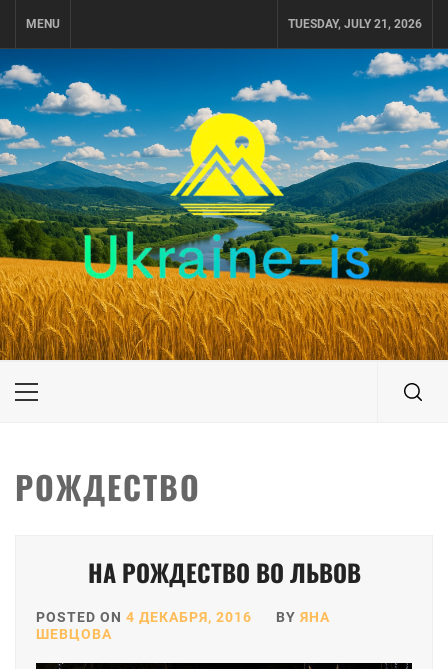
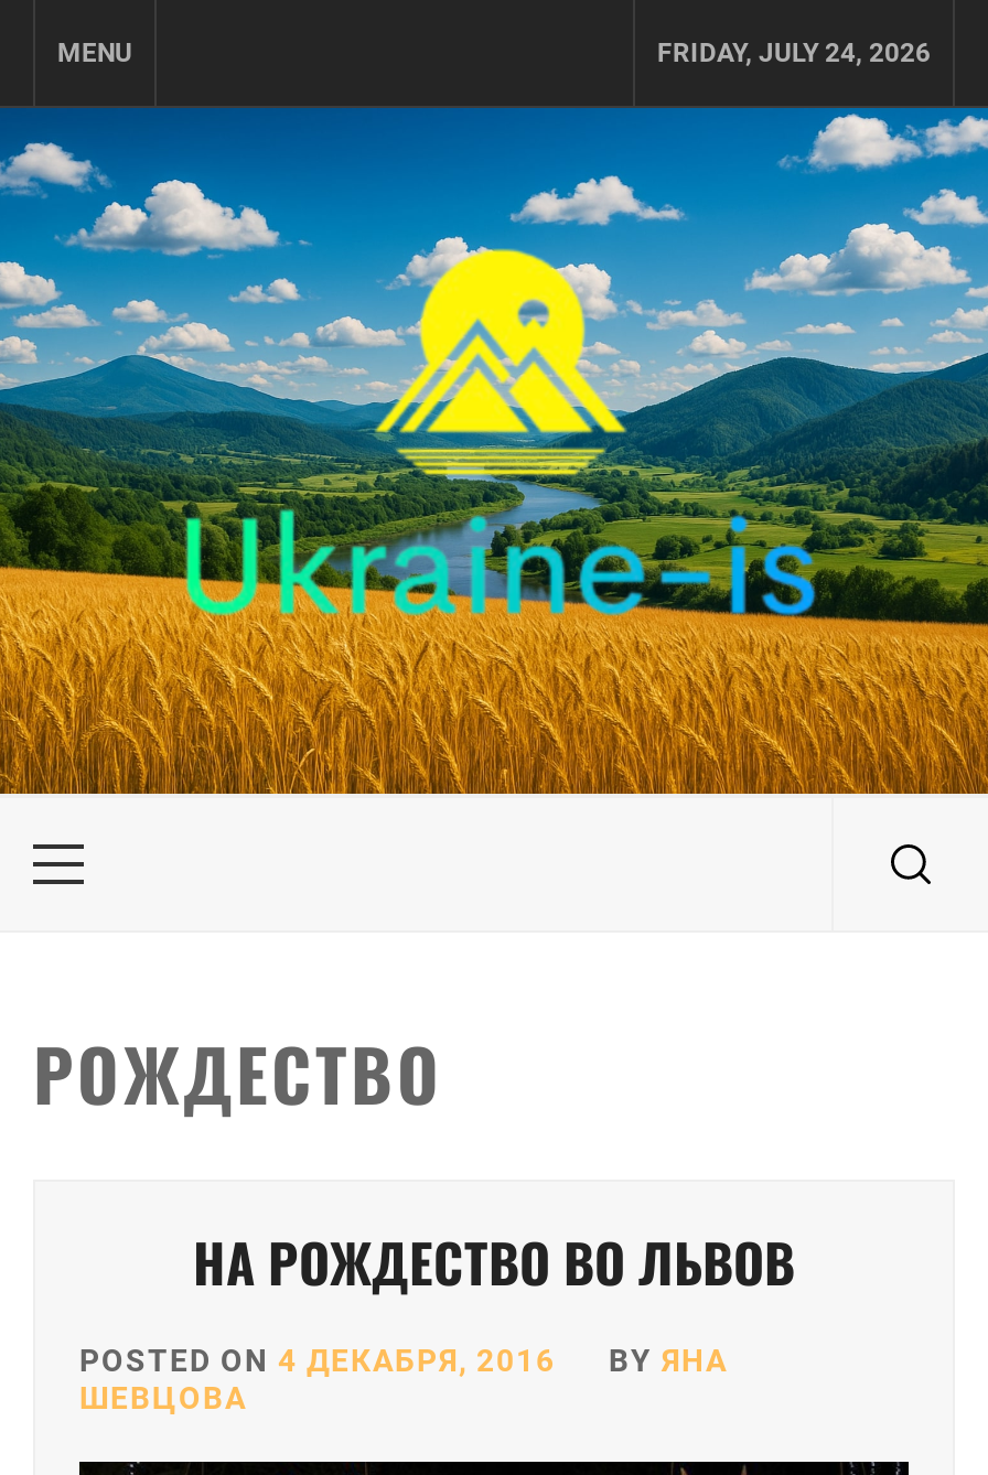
- TUESDAY, JULY 21, 2026
+ FRIDAY, JULY 24, 2026
